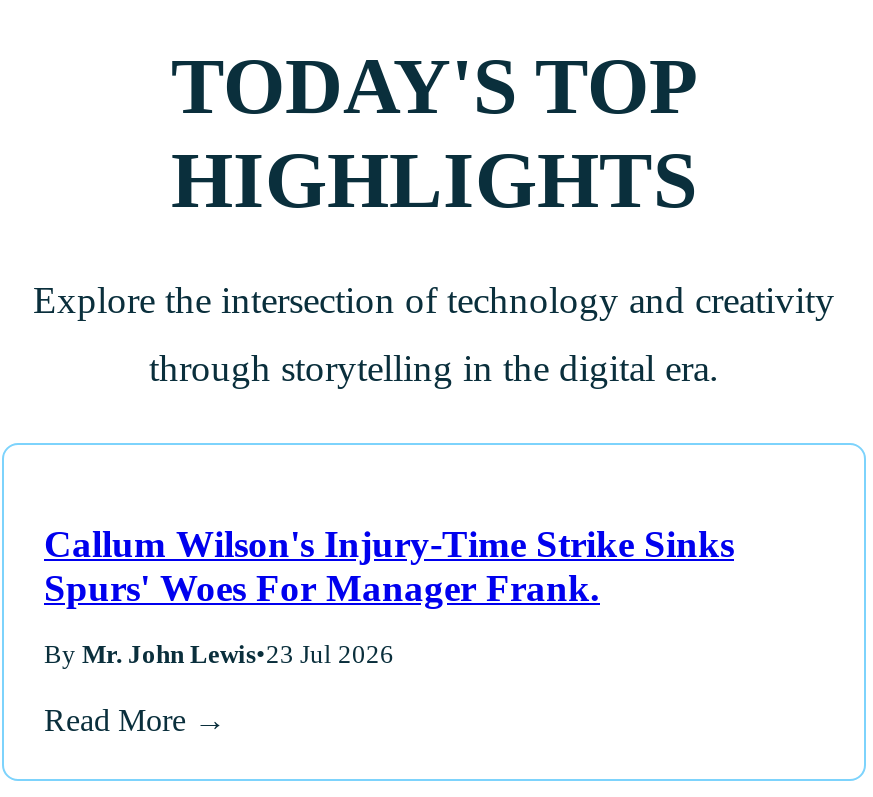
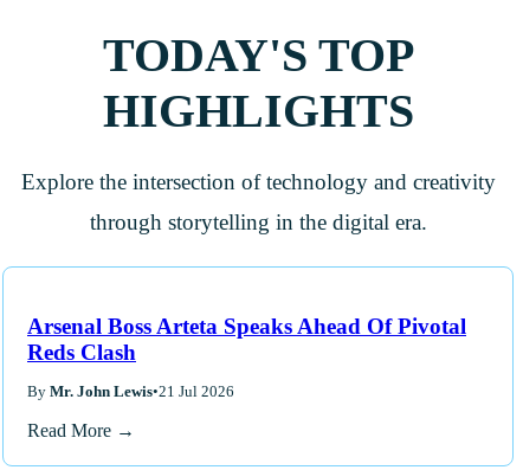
- Callum Wilson's Injury-Time Strike Sinks
- Spurs' Woes For Manager Frank.
+ Arsenal Boss Arteta Speaks Ahead Of Pivotal
+ Reds Clash

- By Mr. John Lewis•23 Jul 2026
+ By Mr. John Lewis•21 Jul 2026
